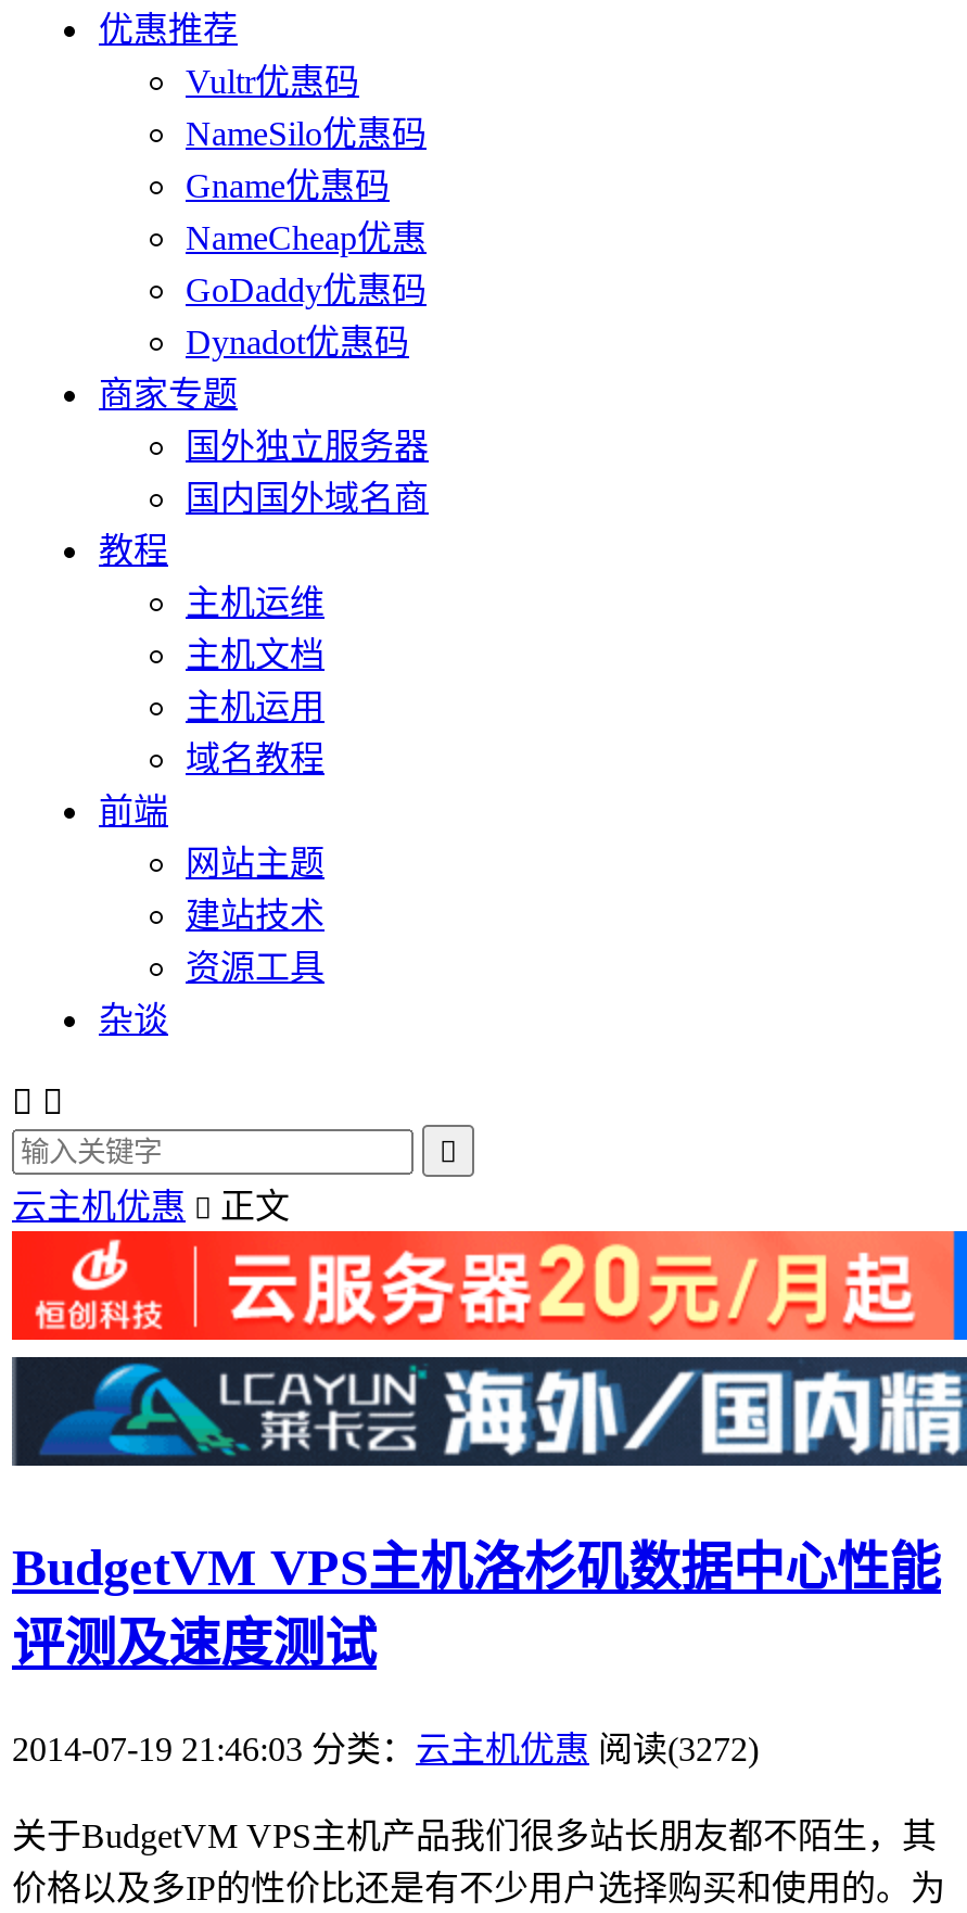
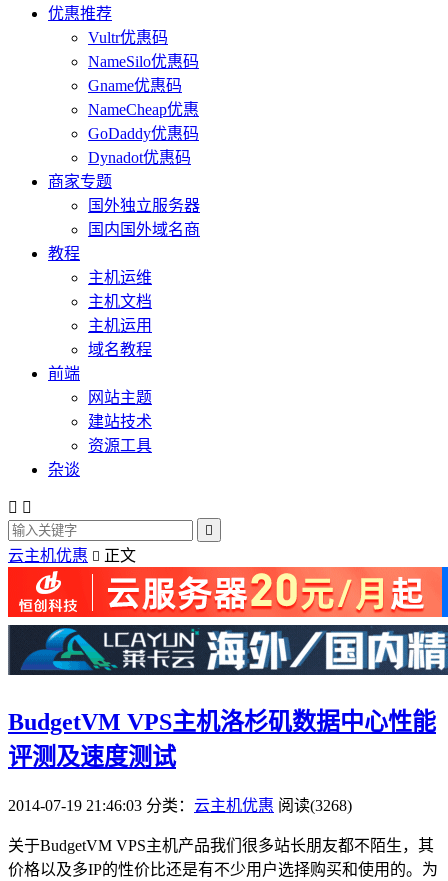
- 2014-07-19 21:46:03 分类：云主机优惠 阅读(3272)
+ 2014-07-19 21:46:03 分类：云主机优惠 阅读(3268)
